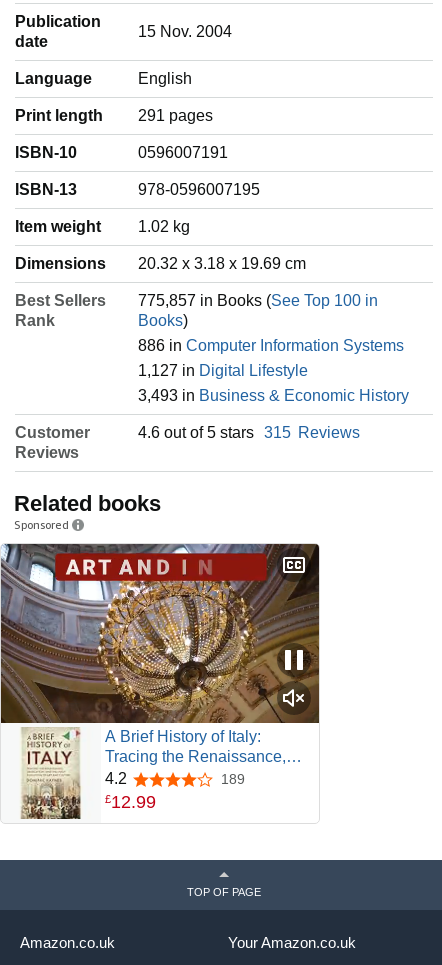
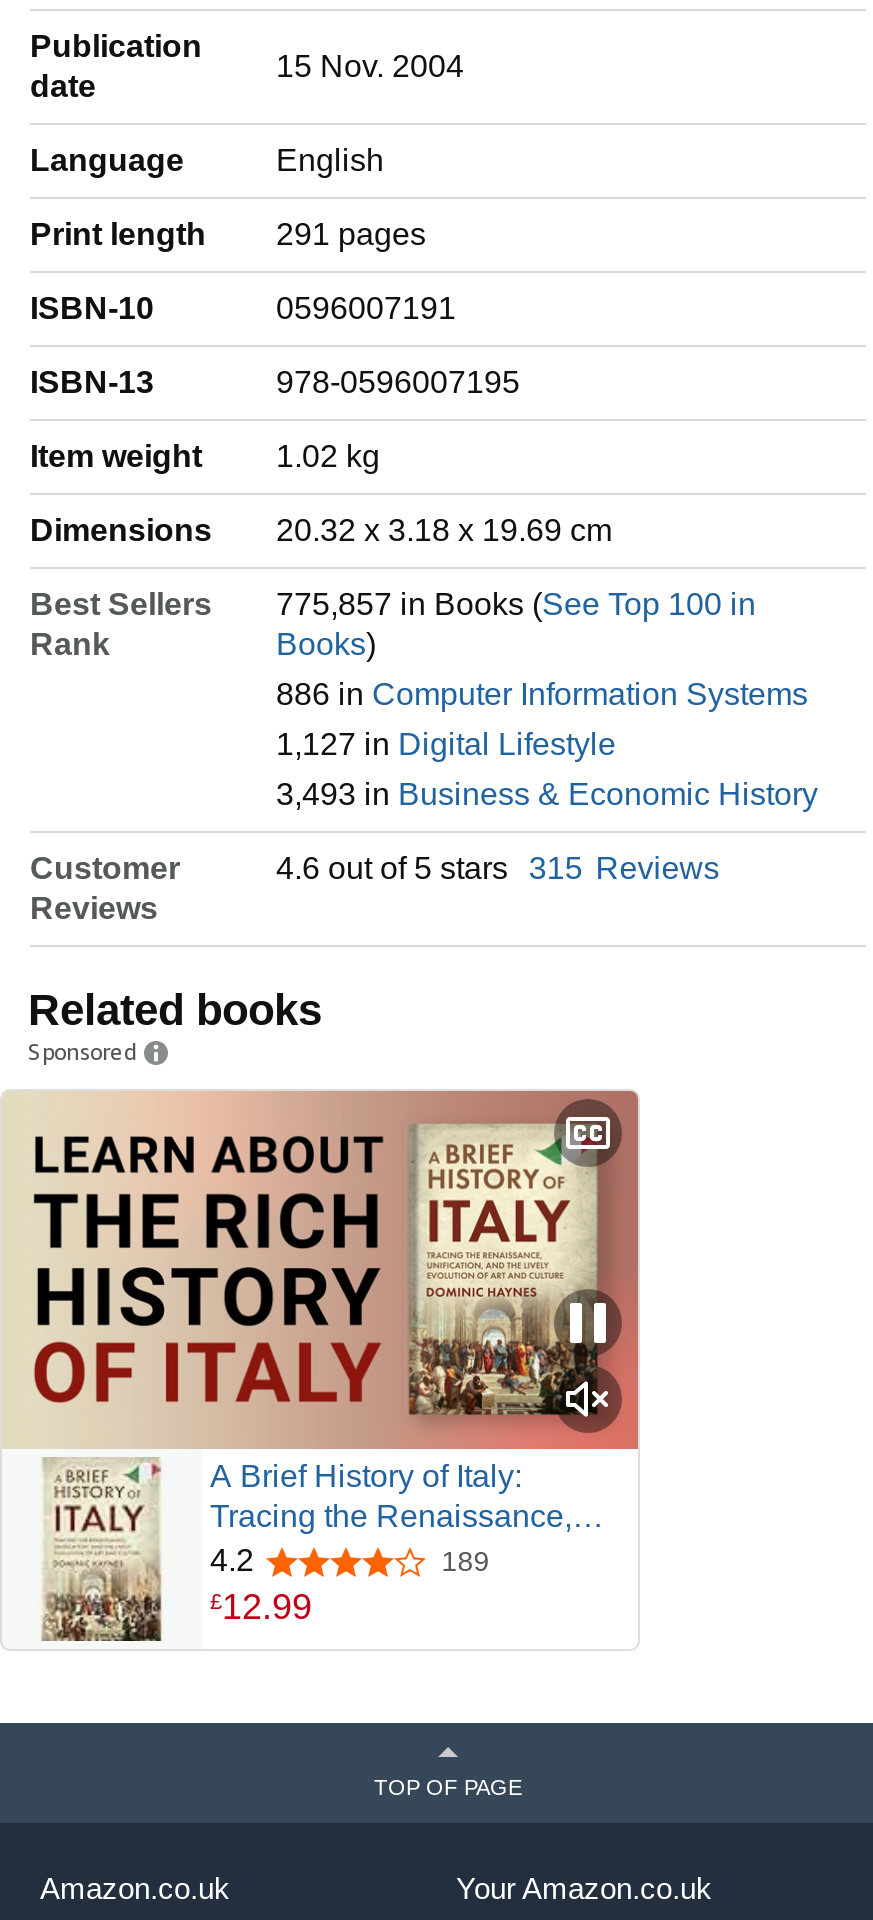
- [image]
+ [image]
